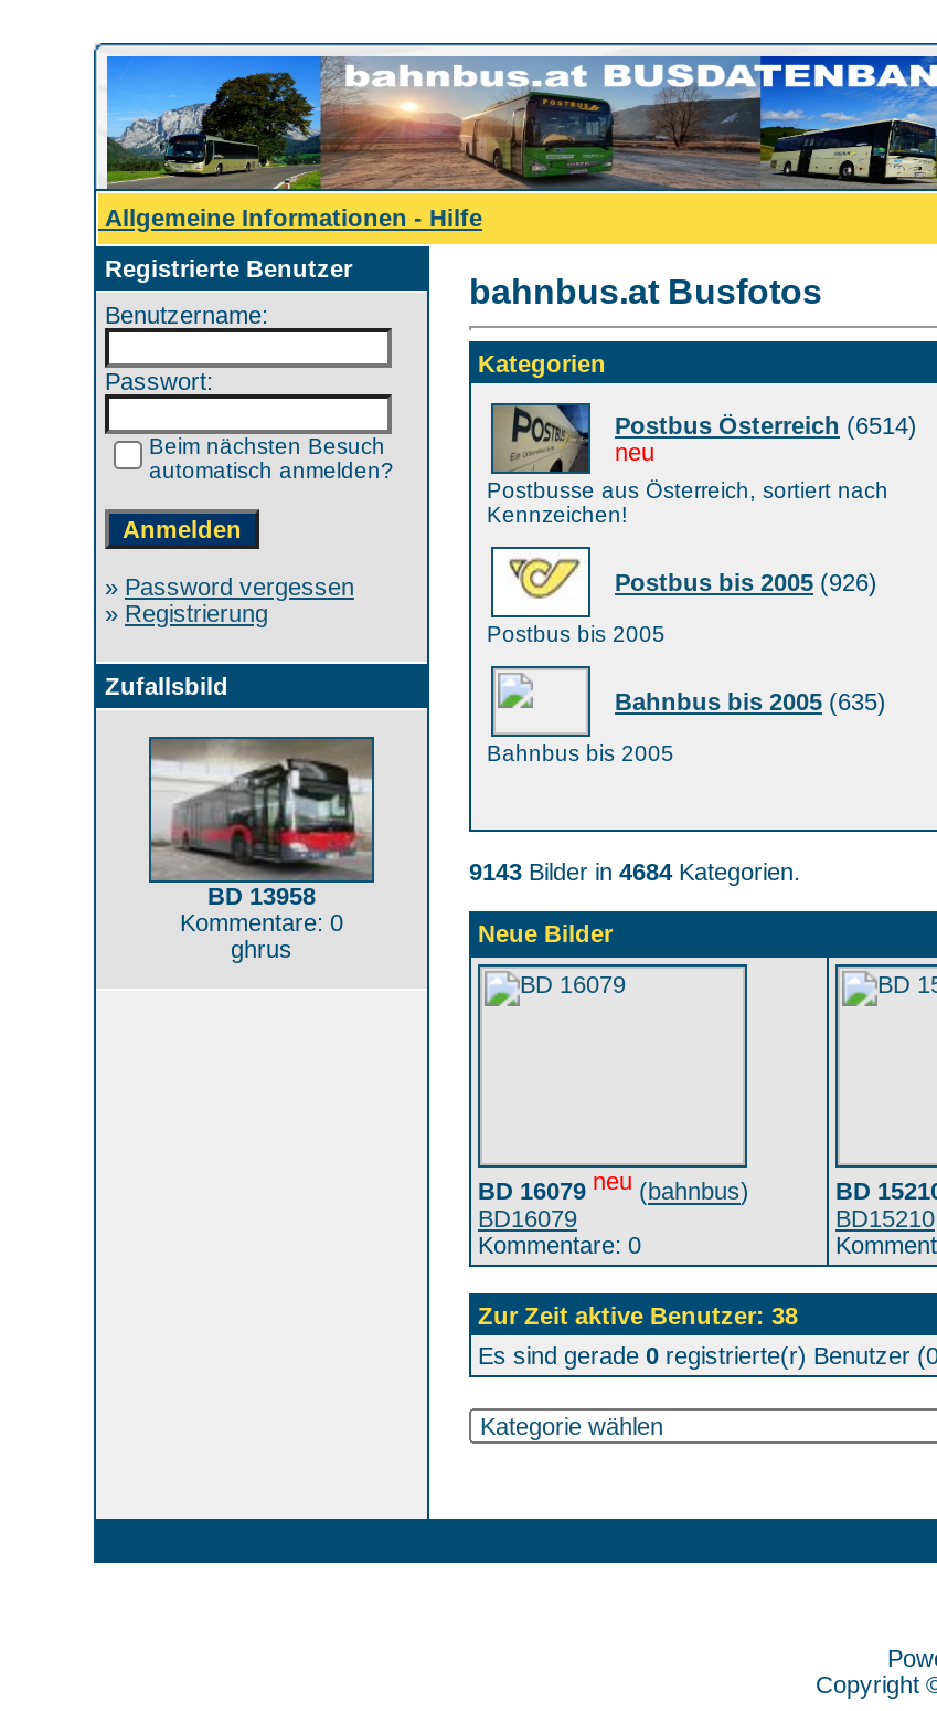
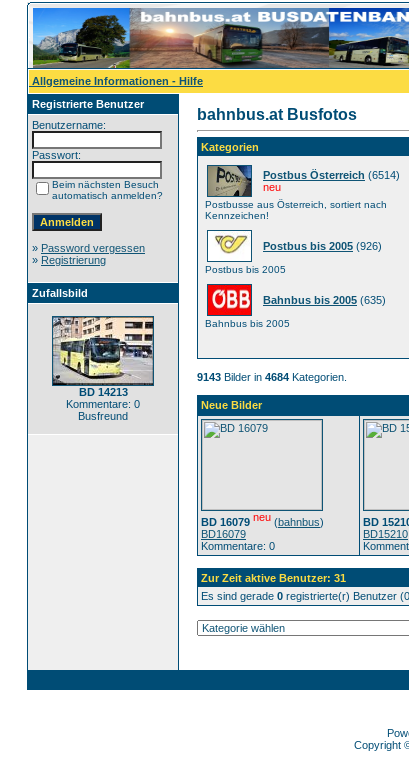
- [image]
+ [image]

- [image]
- BD 13958
+ [image]
+ BD 14213

- ghrus
+ Busfreund

- Zur Zeit aktive Benutzer: 38
+ Zur Zeit aktive Benutzer: 31
